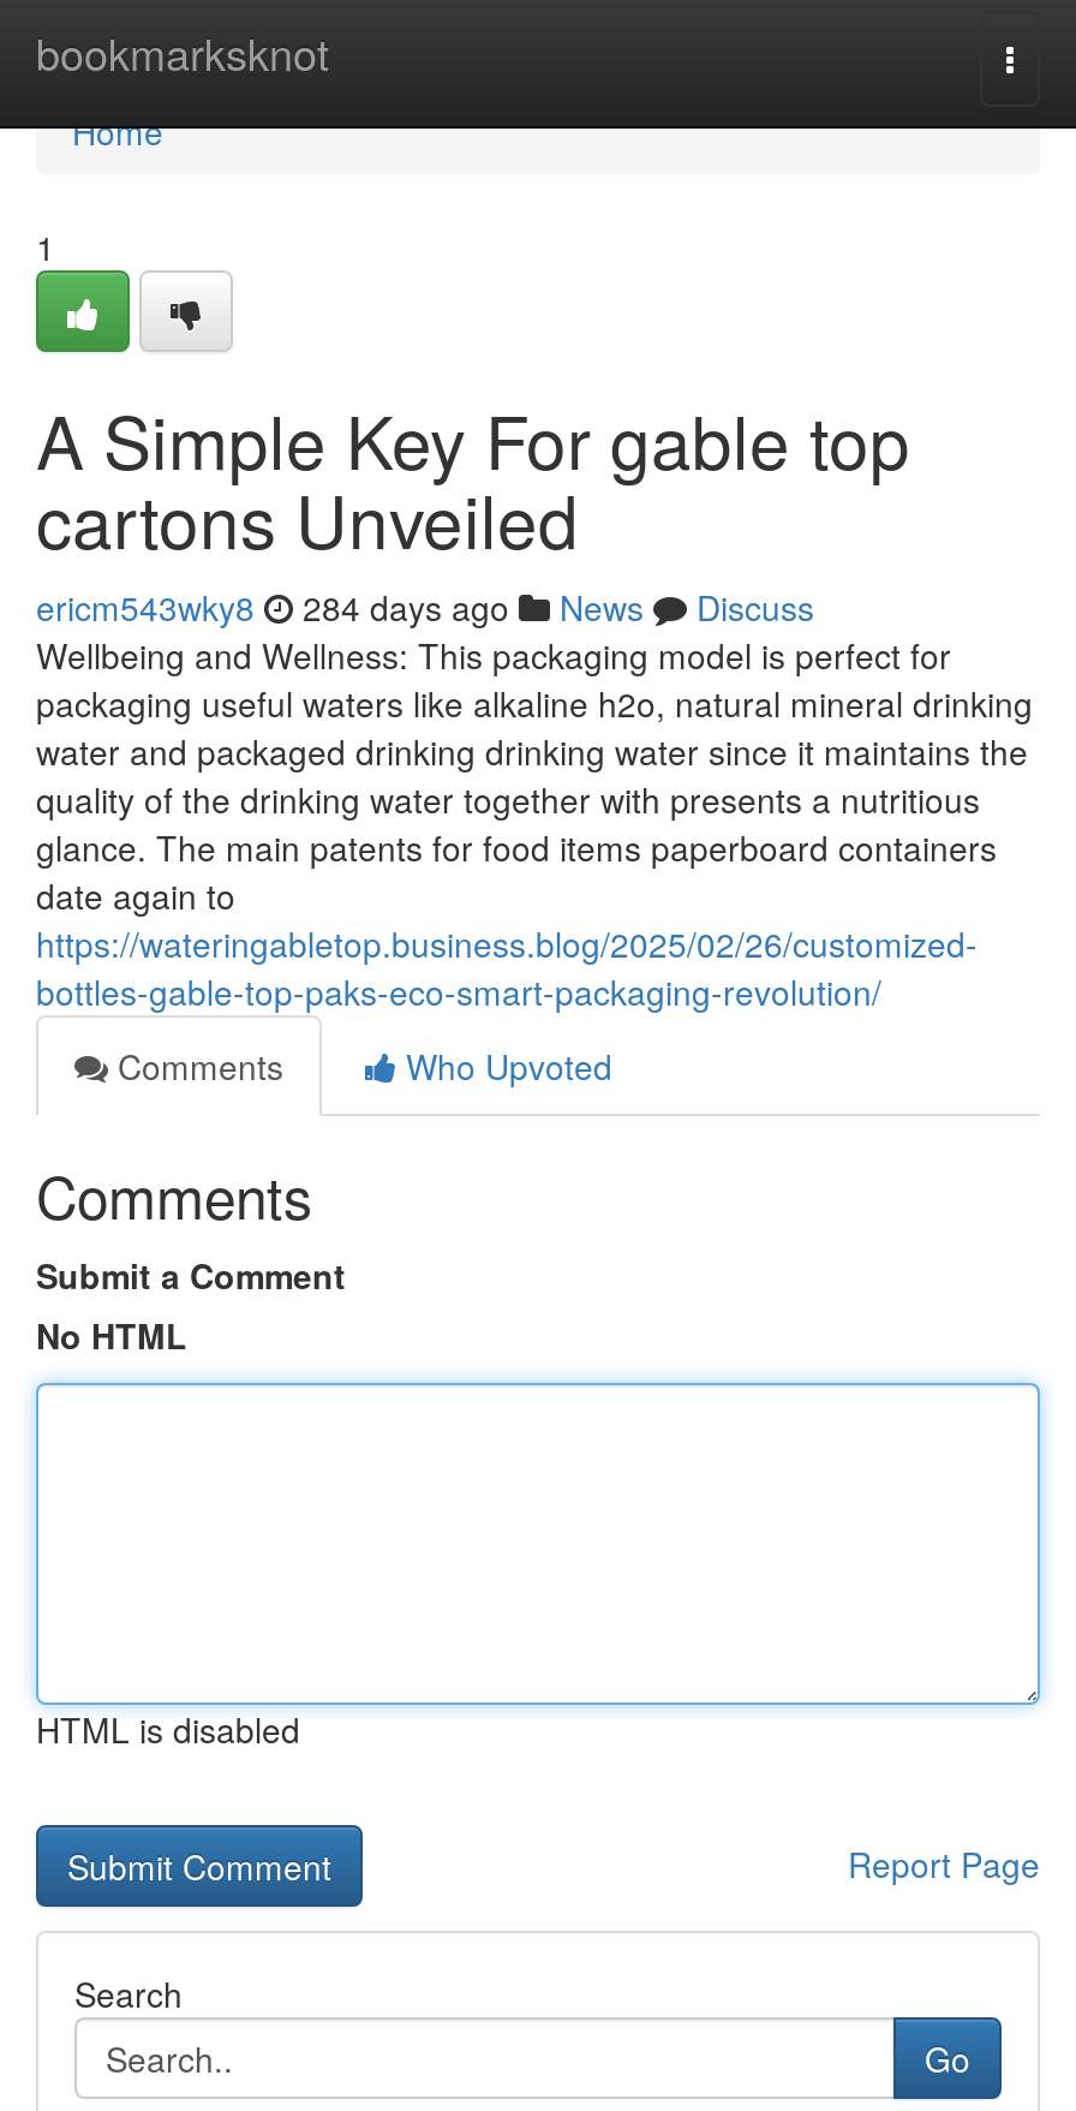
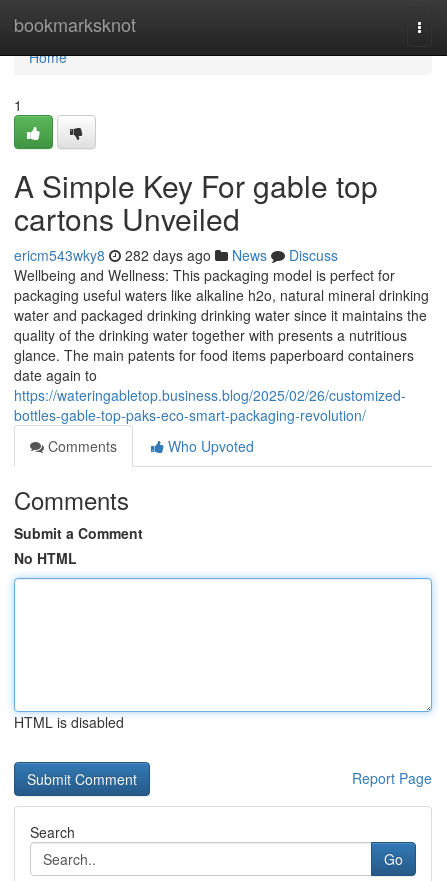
- ericm543wky8 284 days ago News Discuss
+ ericm543wky8 282 days ago News Discuss
